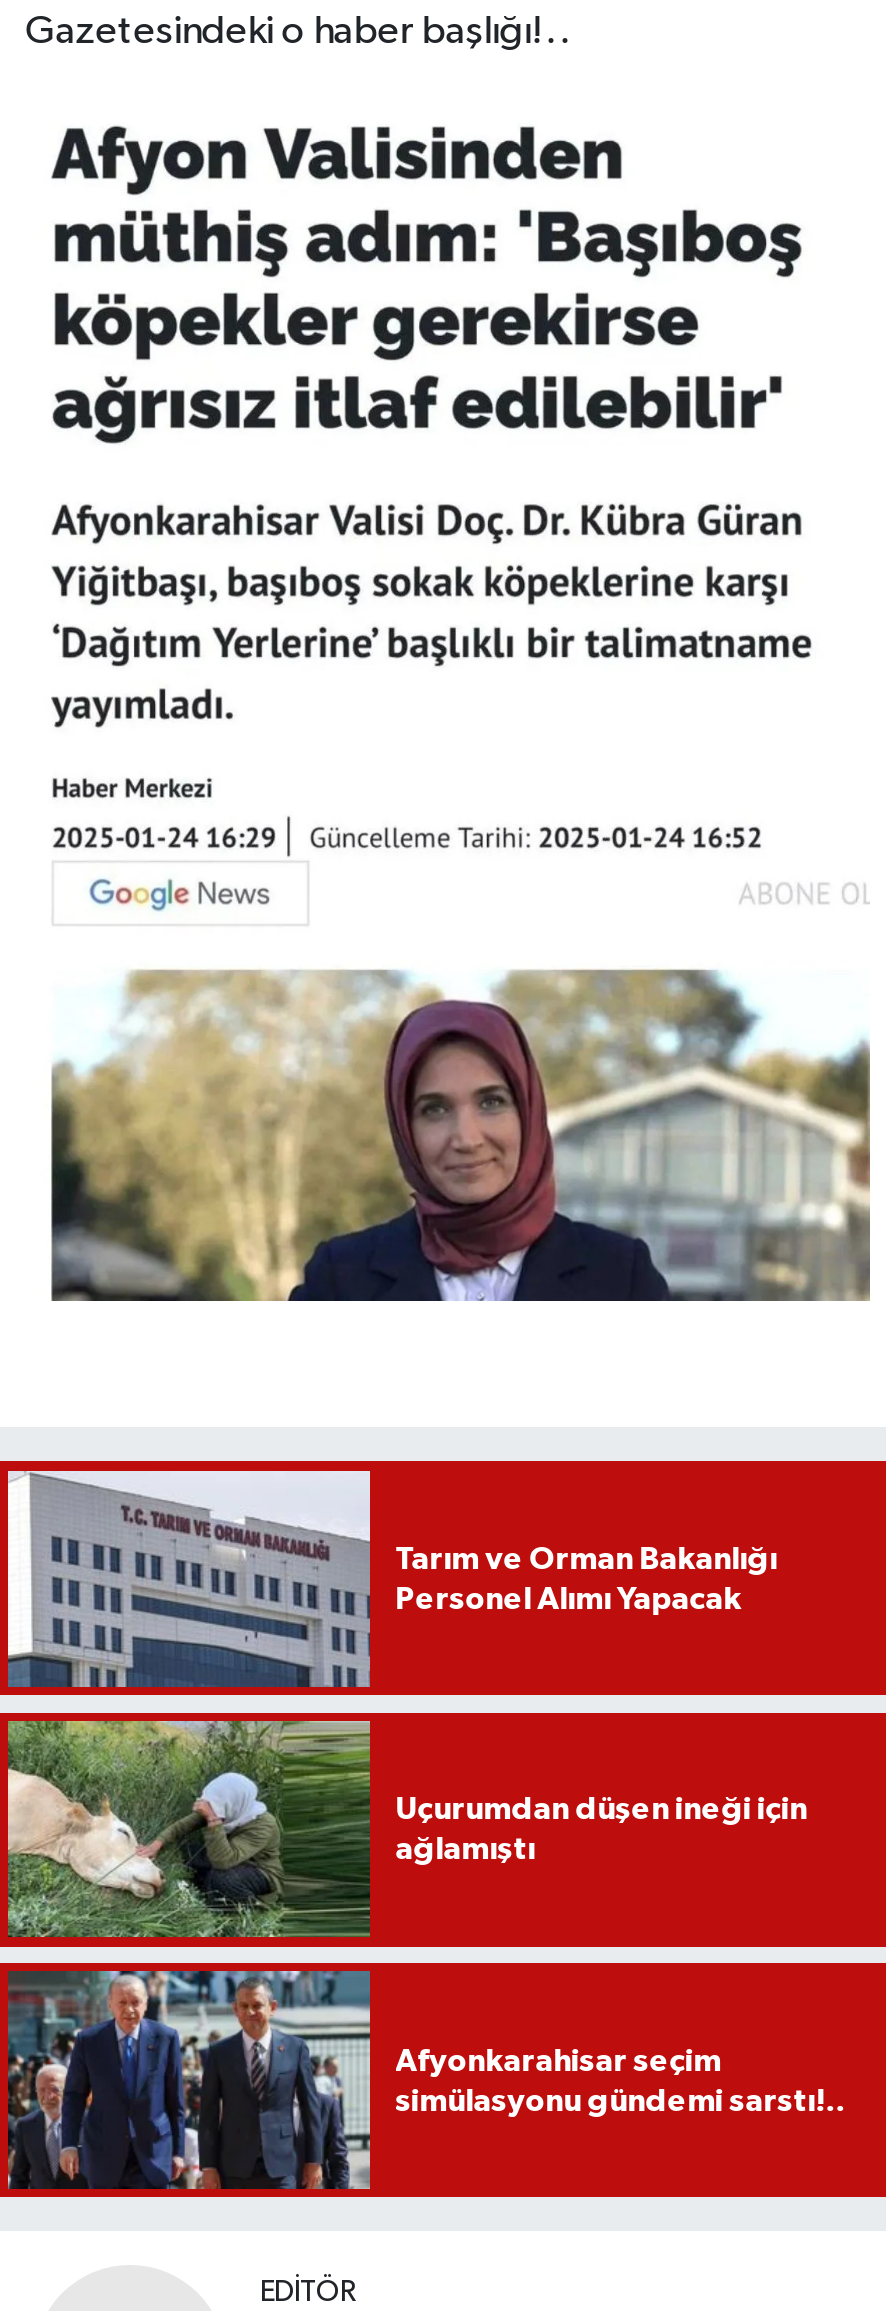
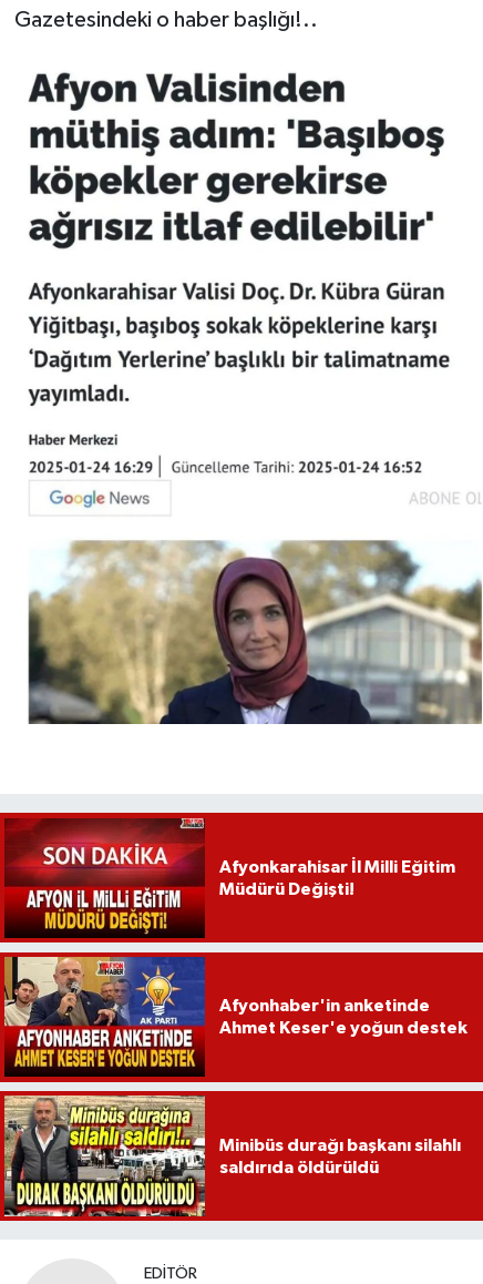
- [image]
- Tarım ve Orman Bakanlığı
- Personel Alımı Yapacak
+ [image]
+ Afyonkarahisar İl Milli Eğitim
+ Müdürü Değişti!

- [image]
- Uçurumdan düşen ineği için
- ağlamıştı
+ [image]
+ Afyonhaber'in anketinde
+ Ahmet Keser'e yoğun destek

- [image]
- Afyonkarahisar seçim
- simülasyonu gündemi sarstı!..
+ [image]
+ Minibüs durağı başkanı silahlı
+ saldırıda öldürüldü
